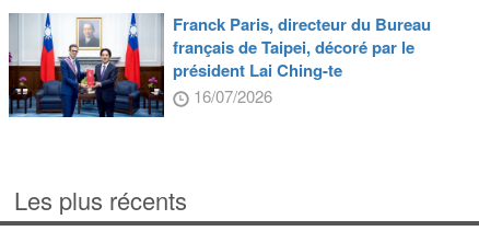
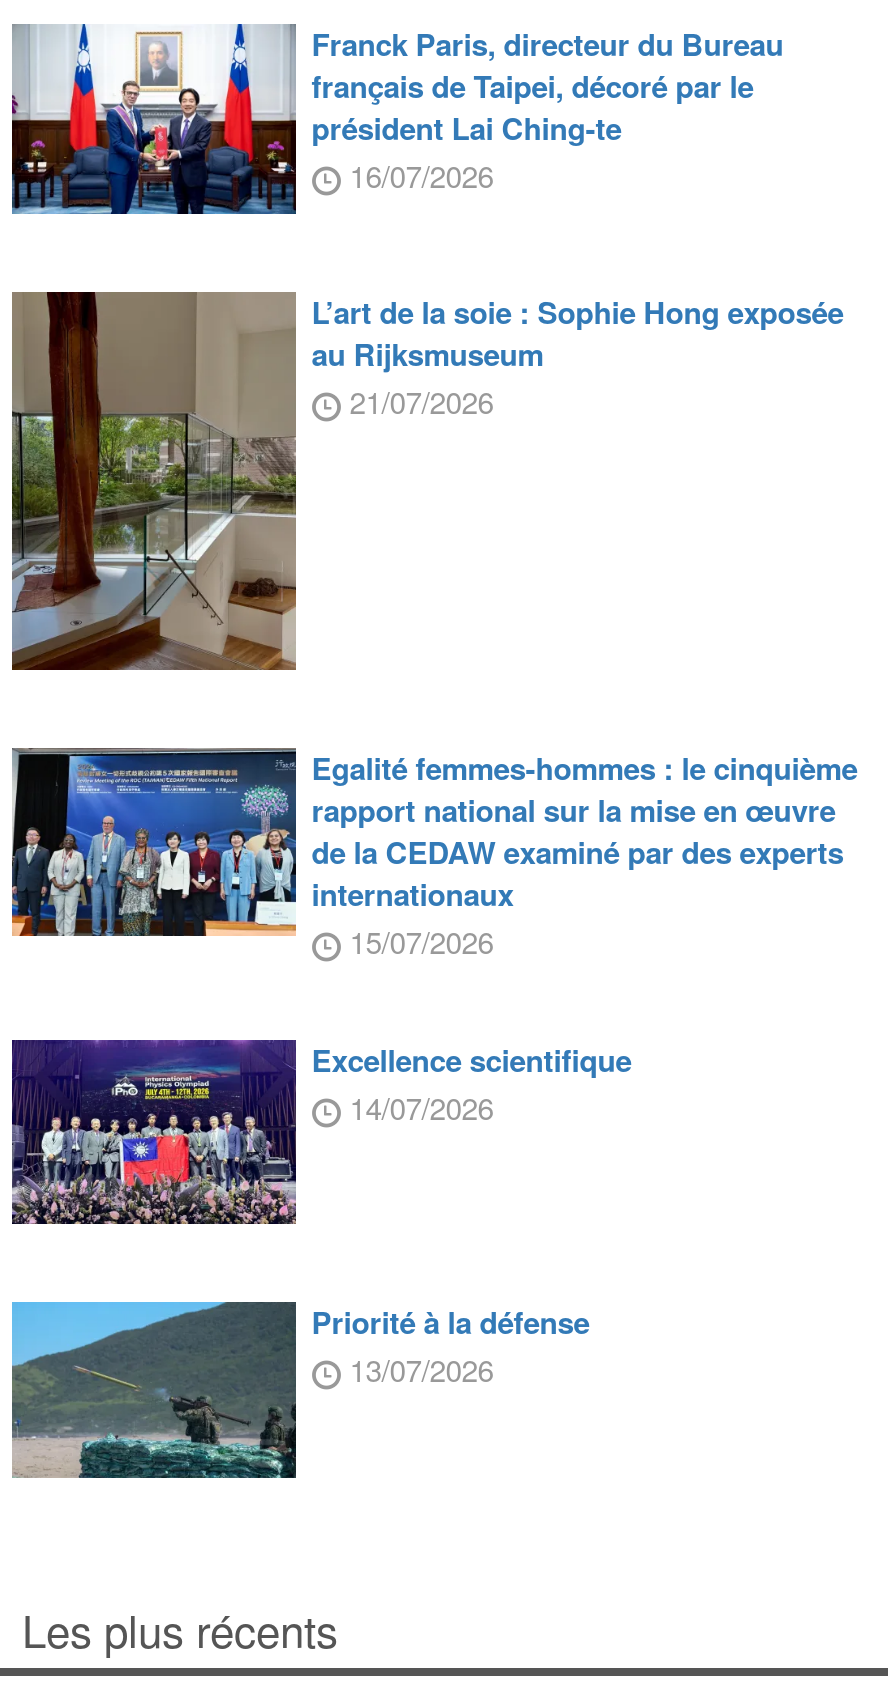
+ [image]
+ L’art de la soie : Sophie Hong exposée
+ au Rijksmuseum
+ 21/07/2026

+ [image]
+ Egalité femmes-hommes : le cinquième
+ rapport national sur la mise en œuvre
+ de la CEDAW examiné par des experts
+ internationaux
+ 15/07/2026
+ Excellence scientifique
+ 14/07/2026

+ [image]
+ Priorité à la défense
+ 13/07/2026

+ [image]
